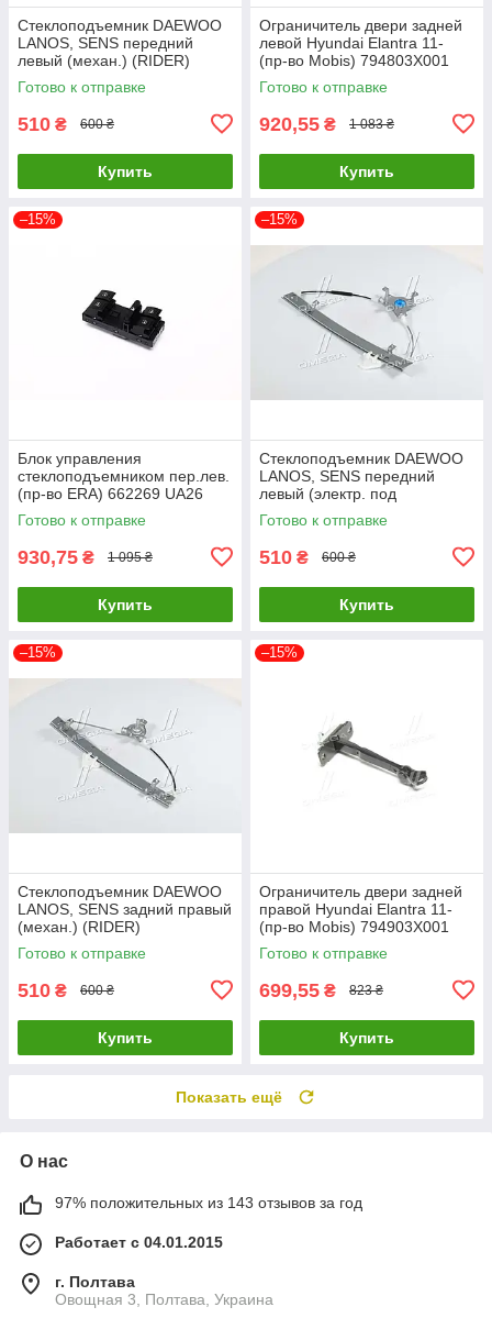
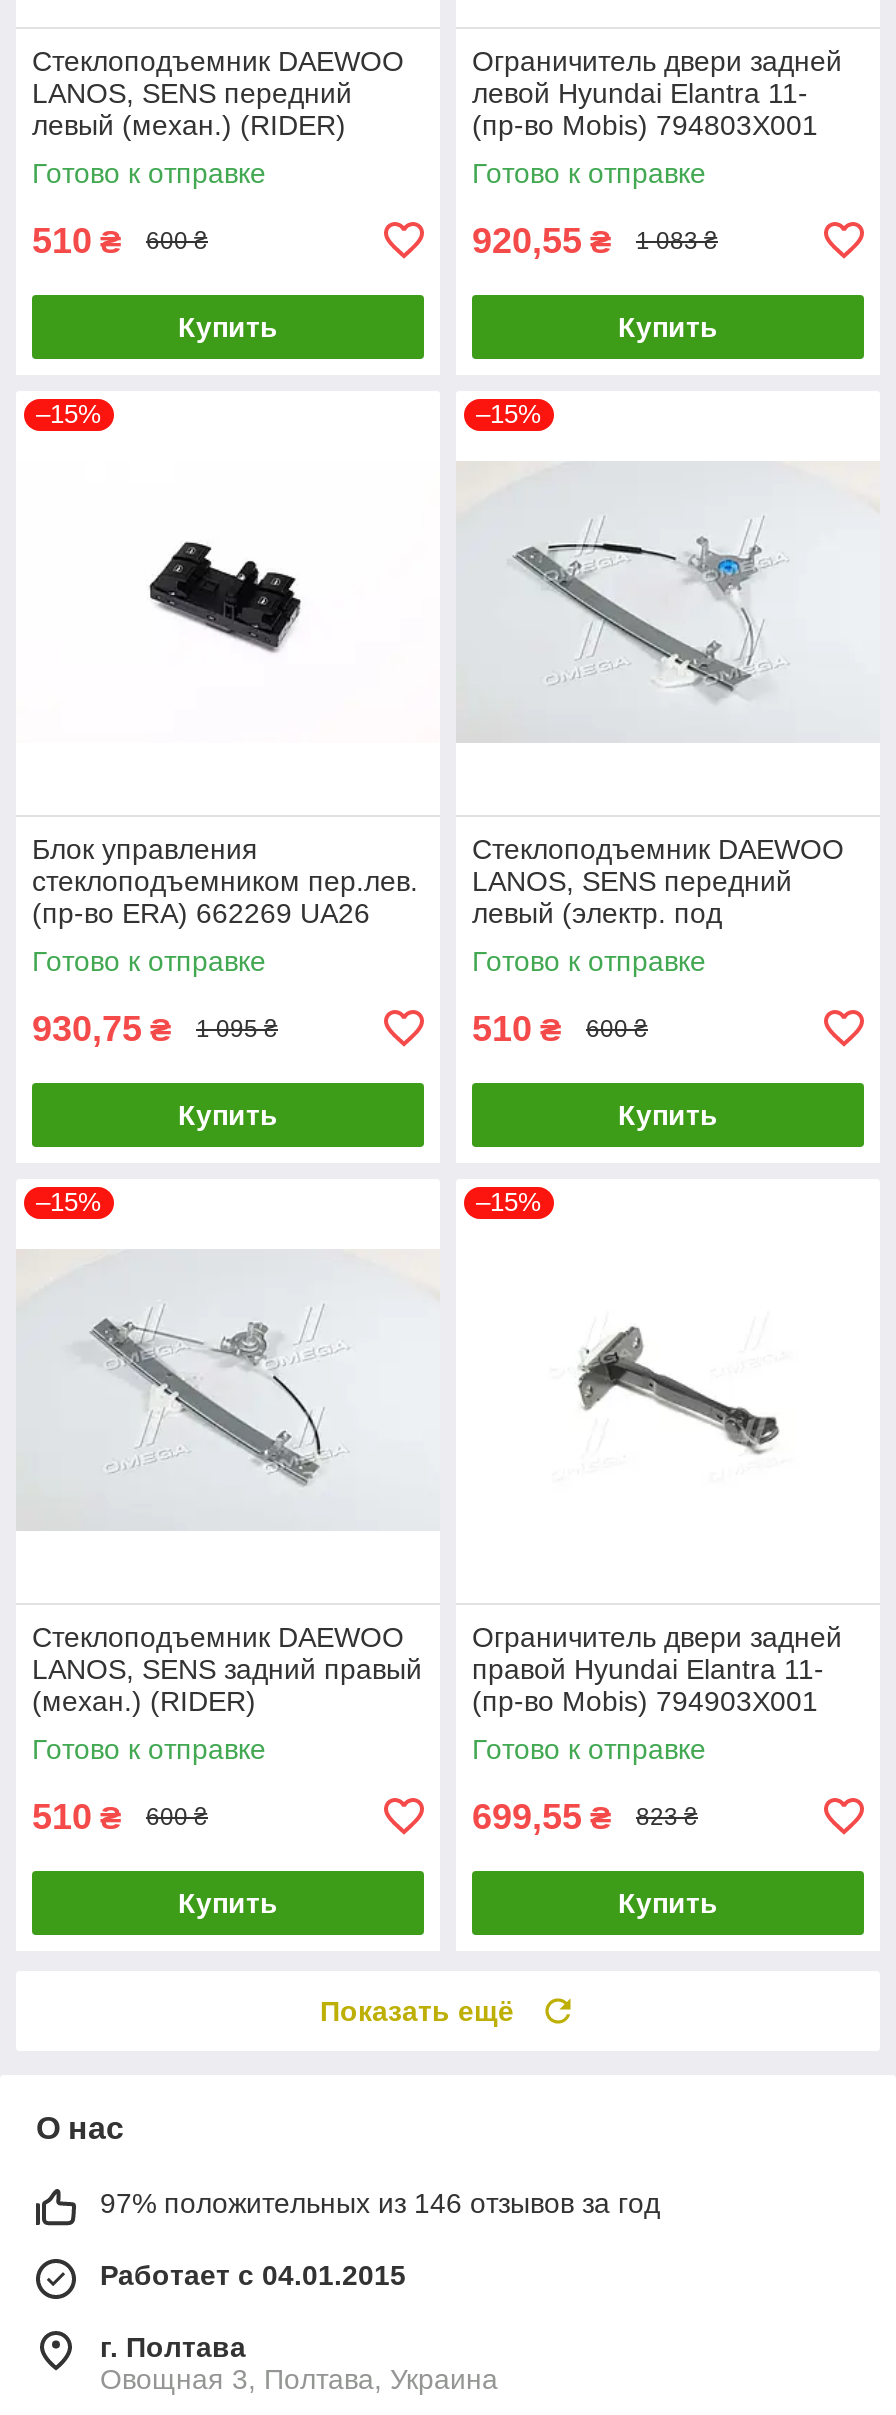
- 97% положительных из 143 отзывов за год
+ 97% положительных из 146 отзывов за год
